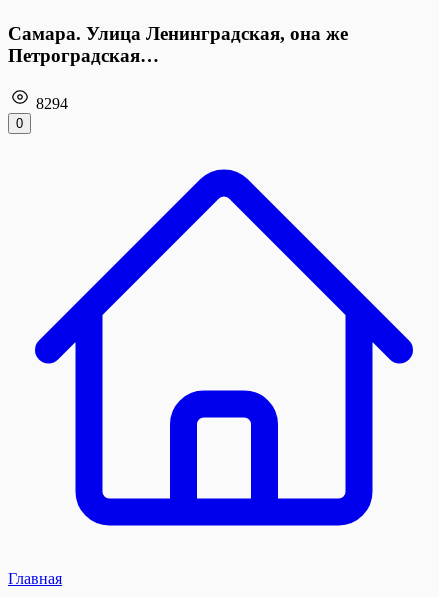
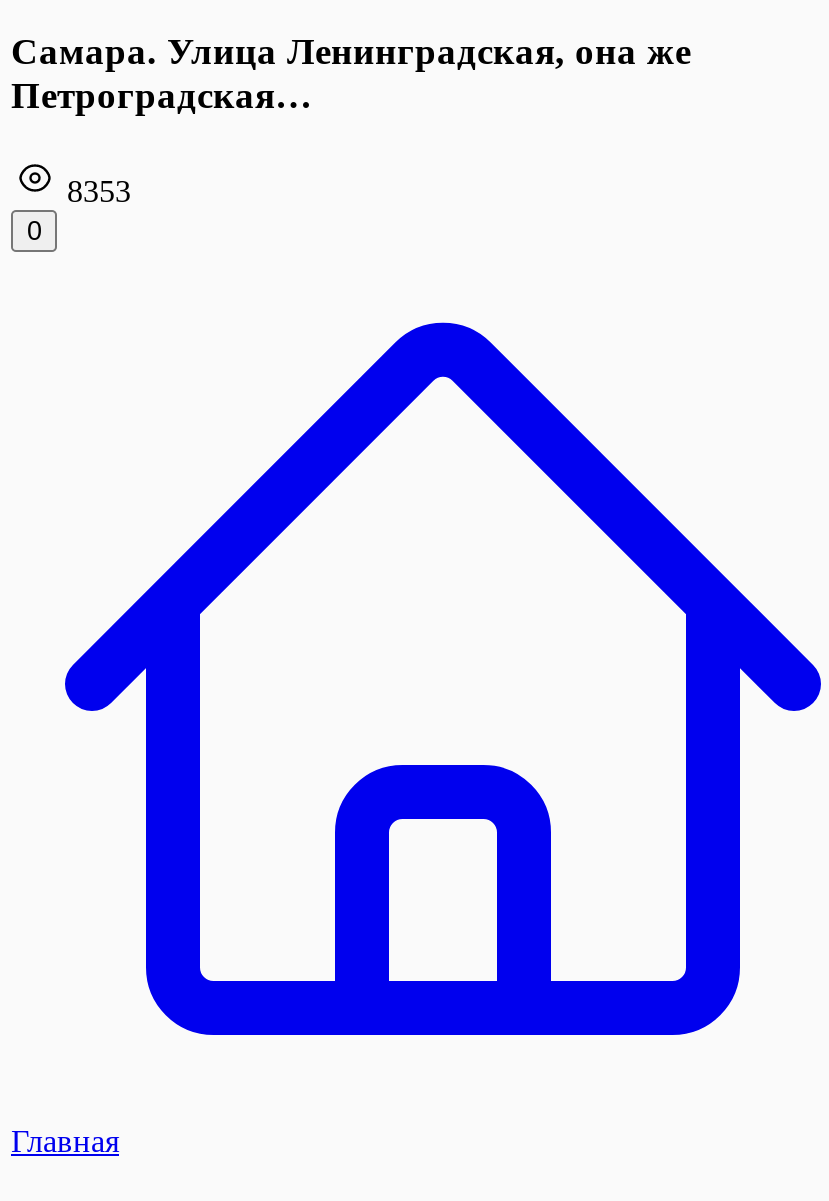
- 8294
+ 8353
